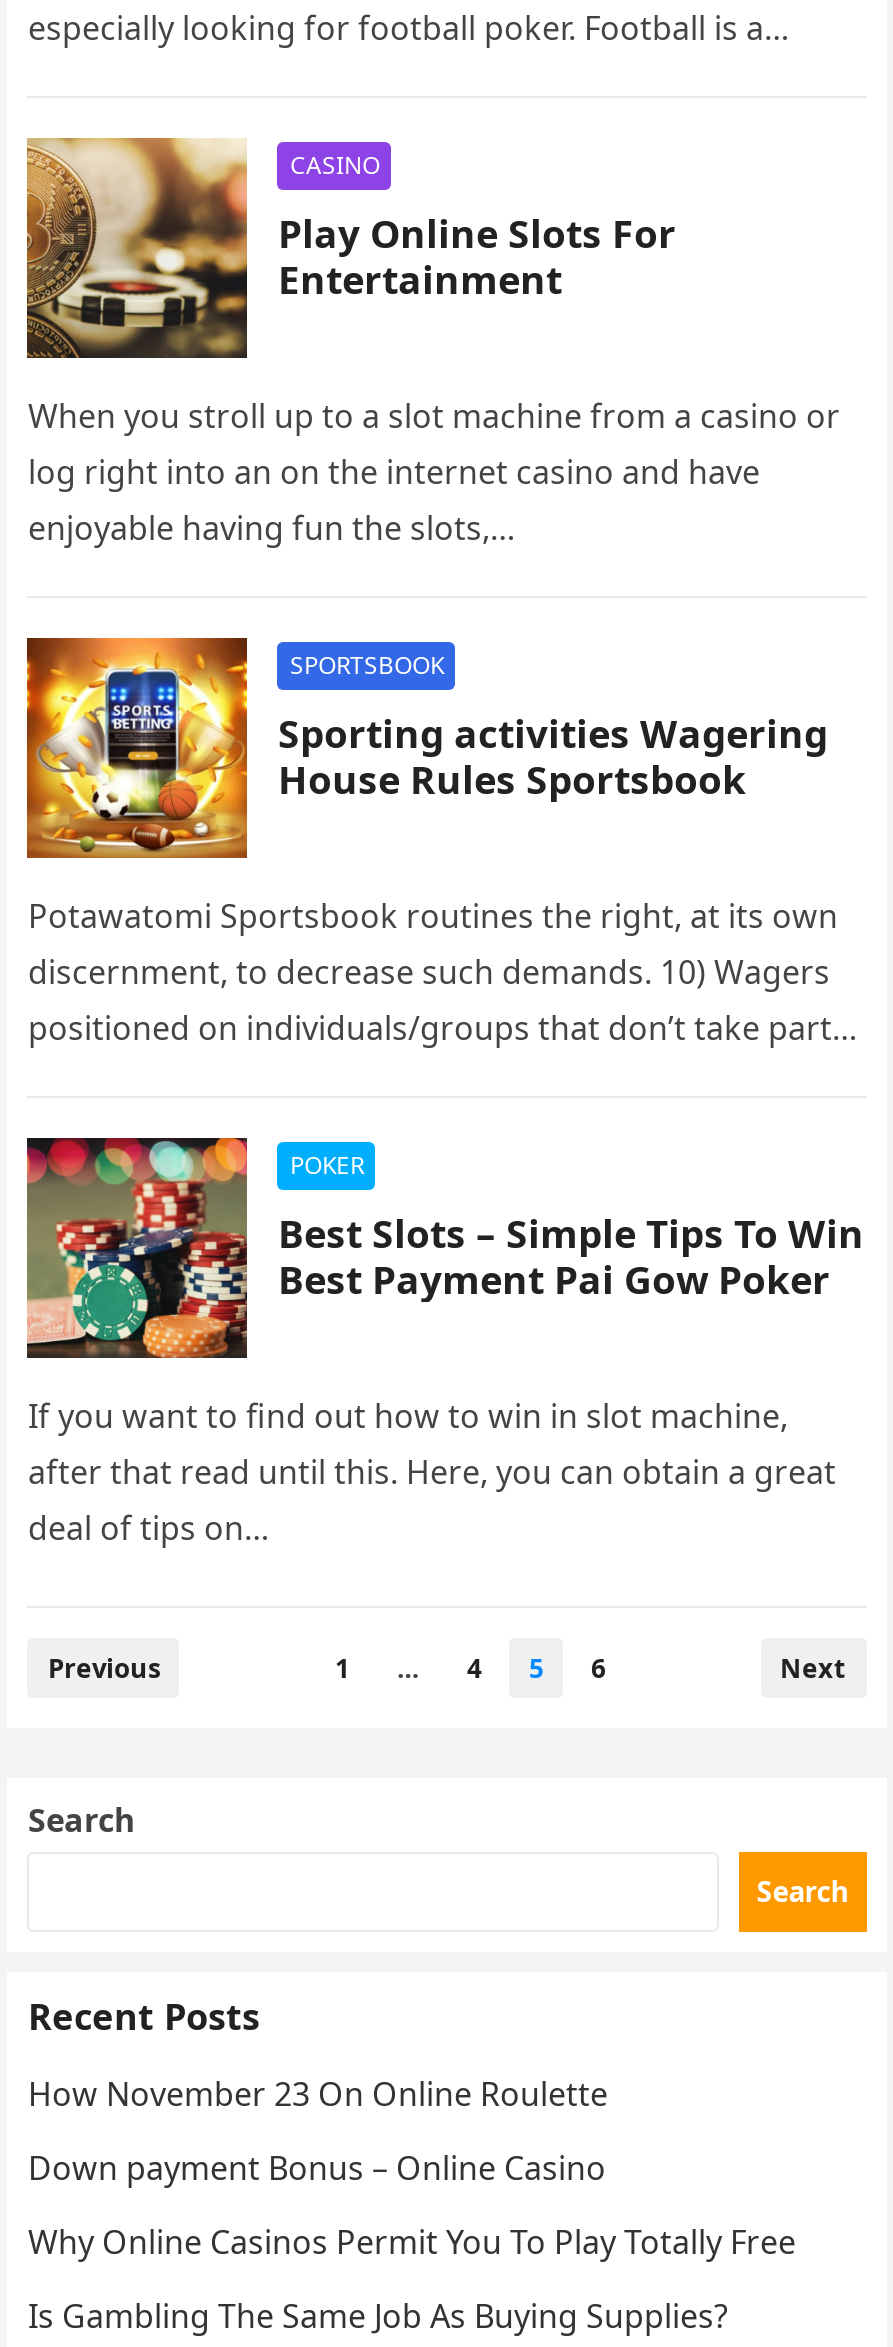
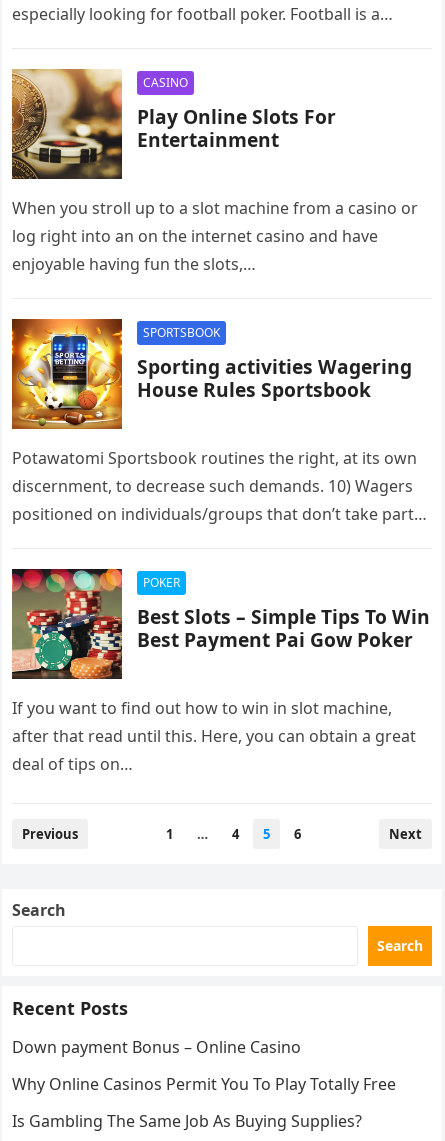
- How November 23 On Online Roulette
